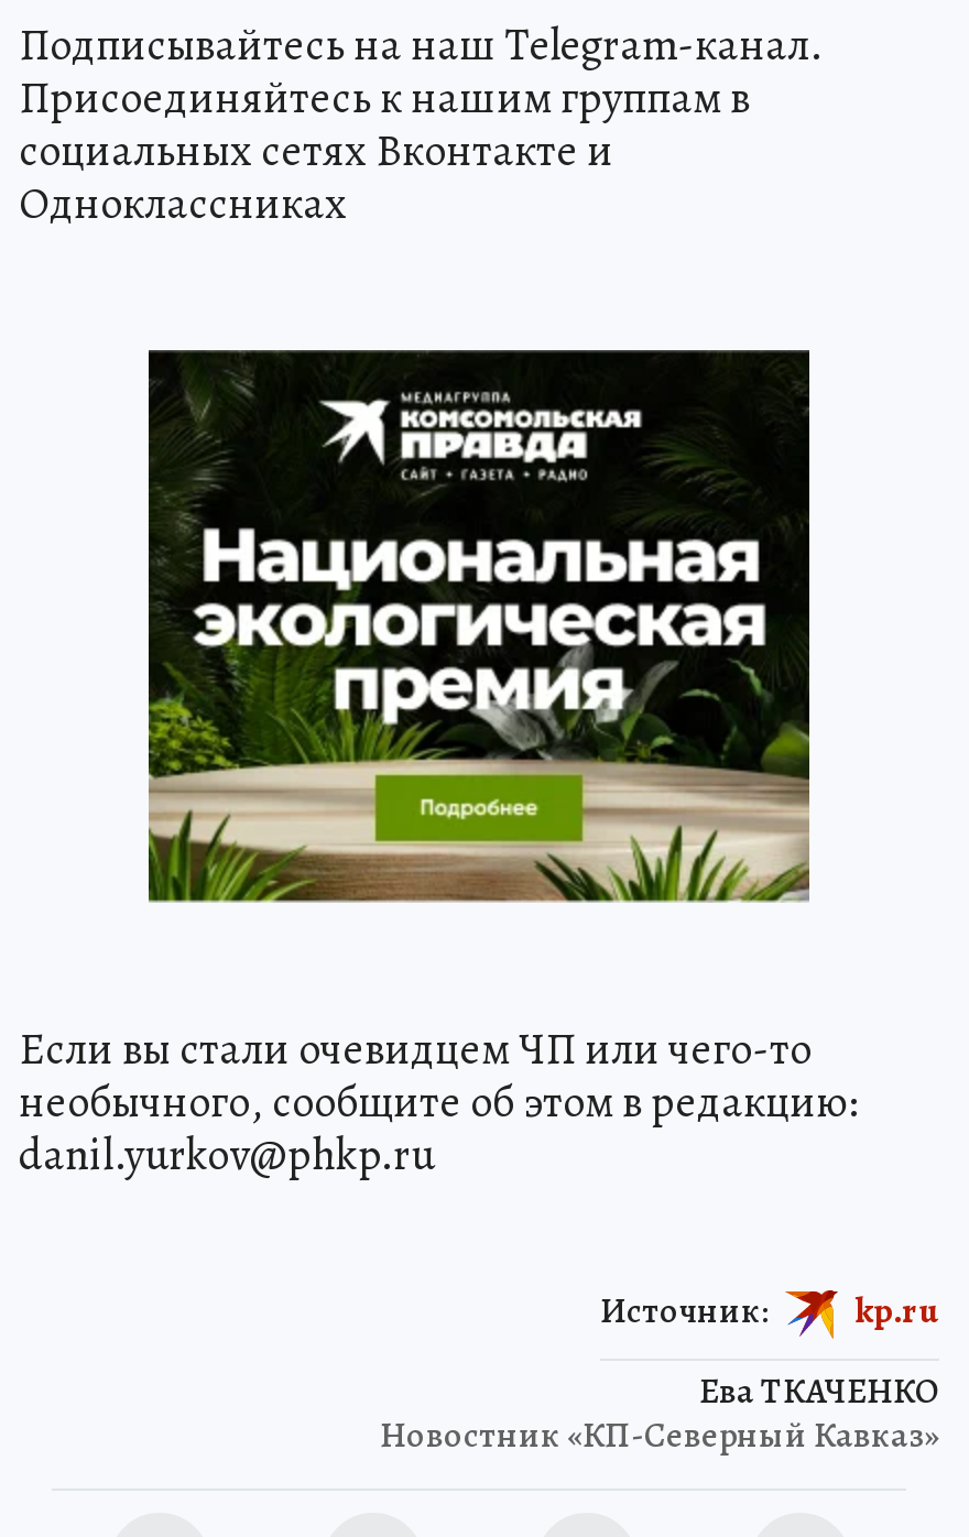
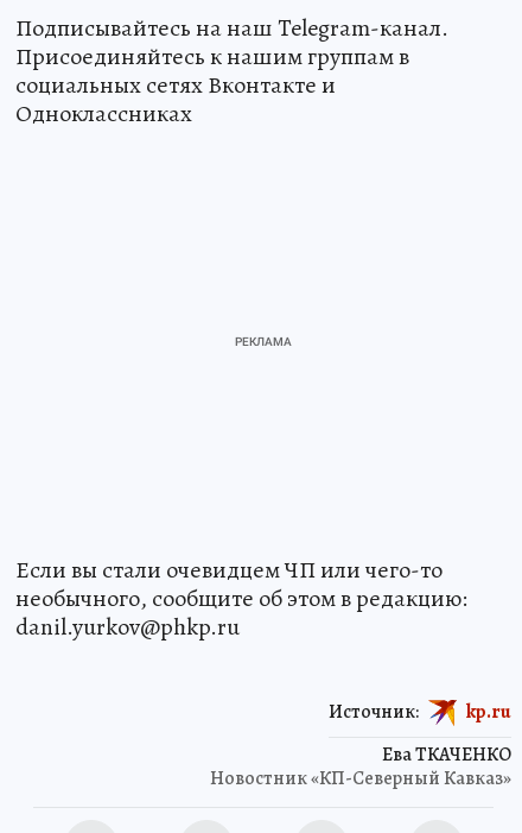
- [image]
